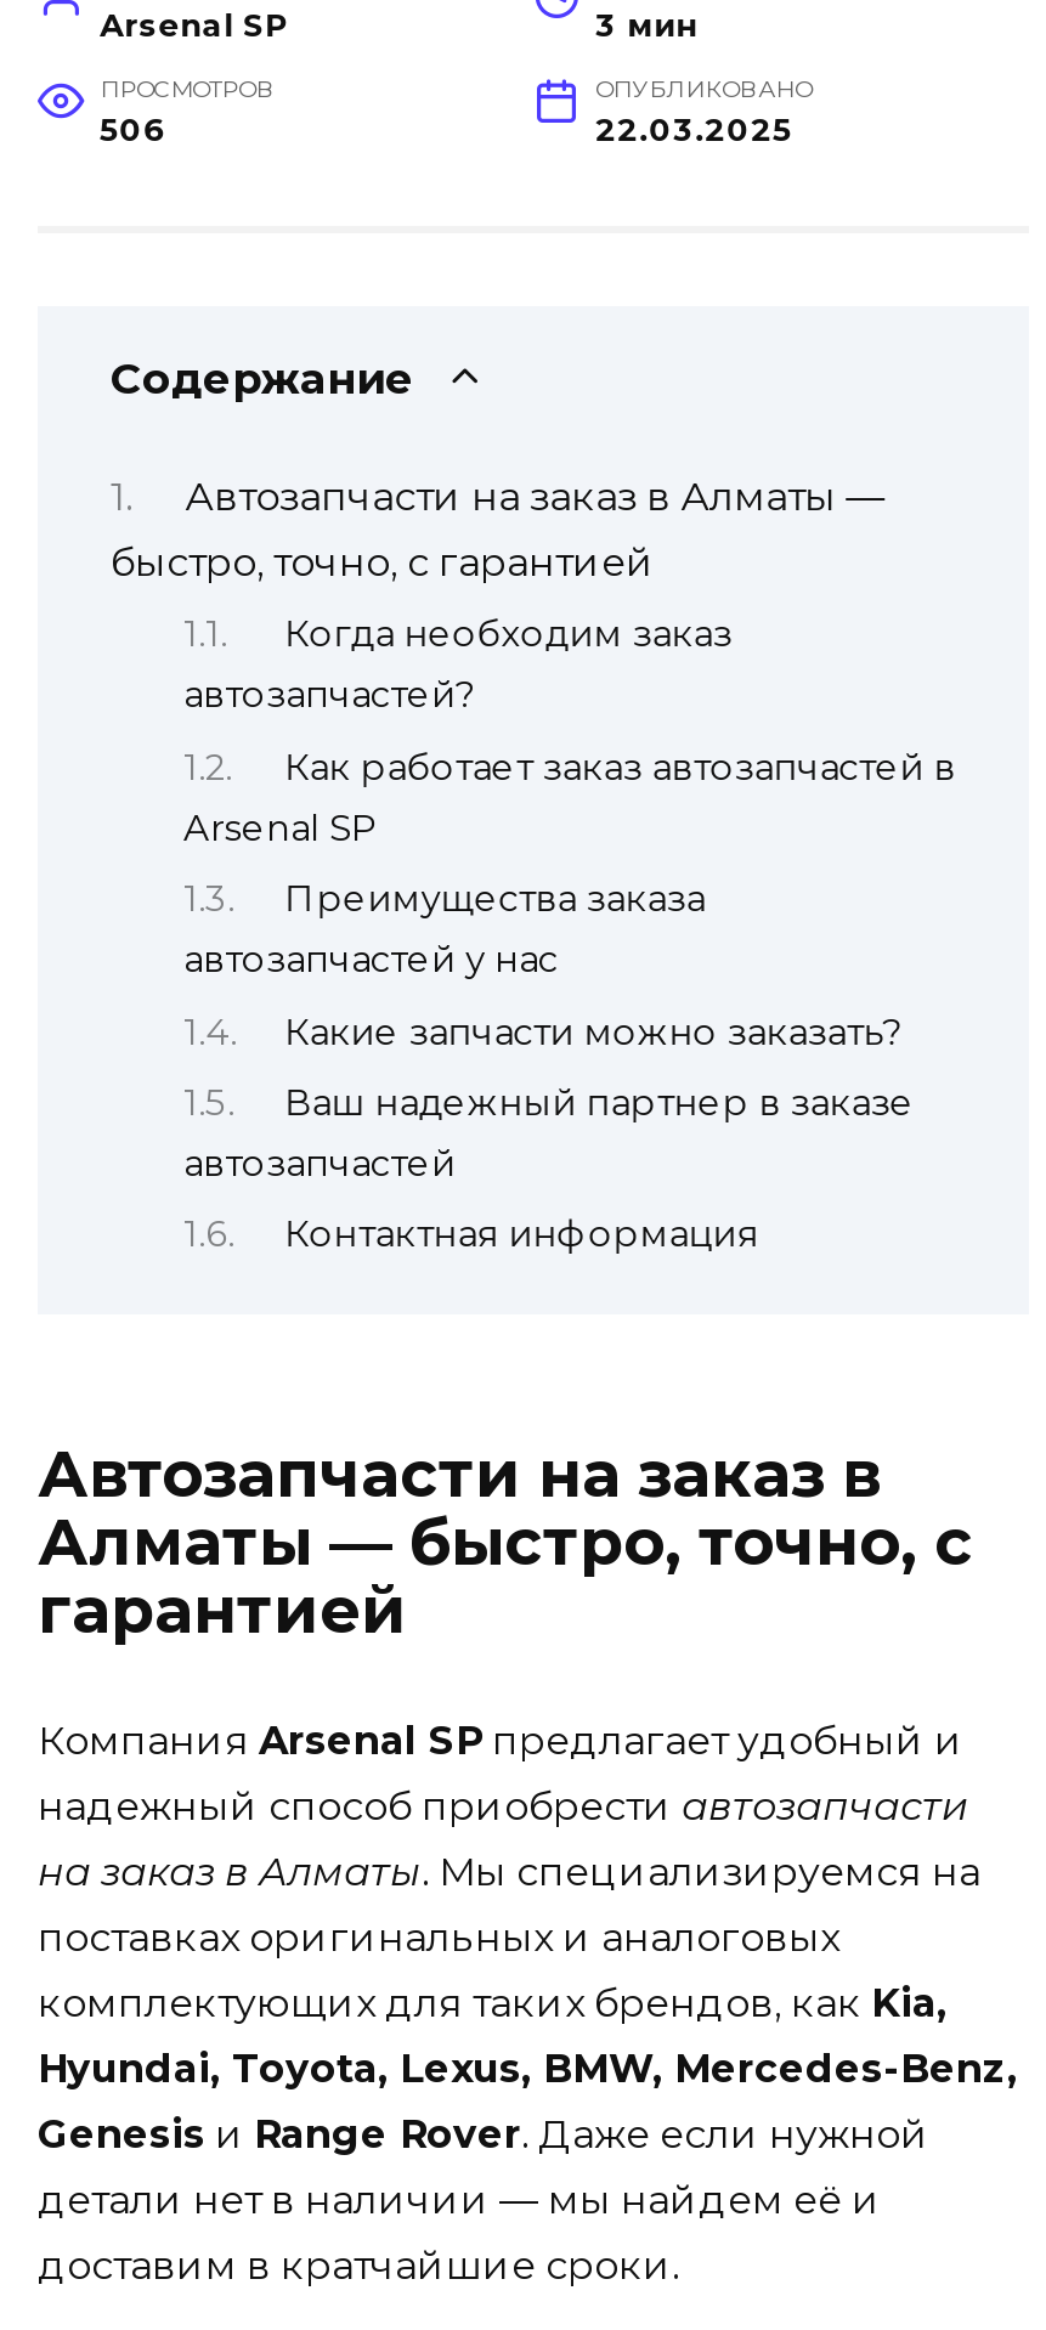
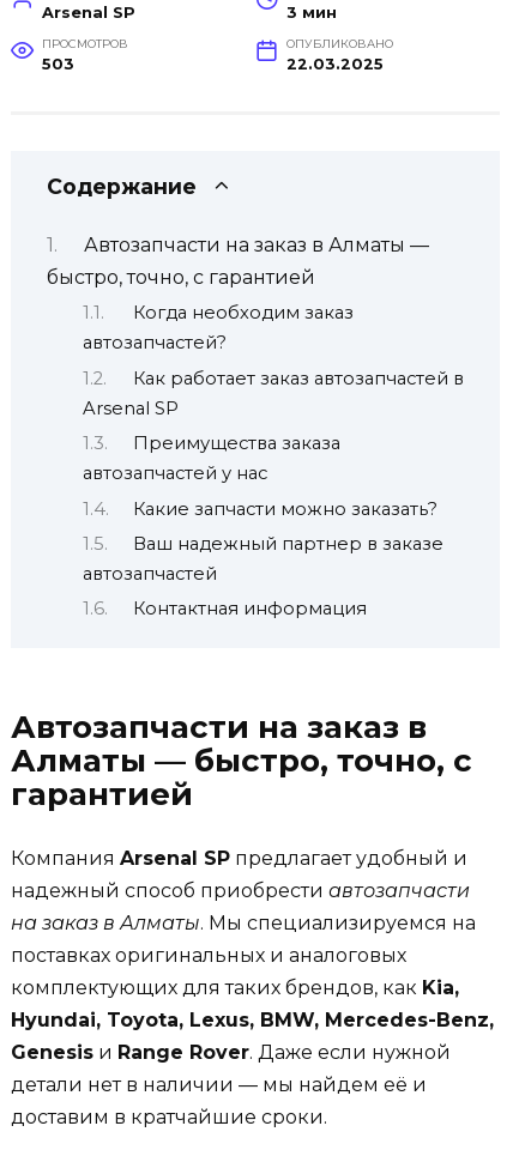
- 506
+ 503
